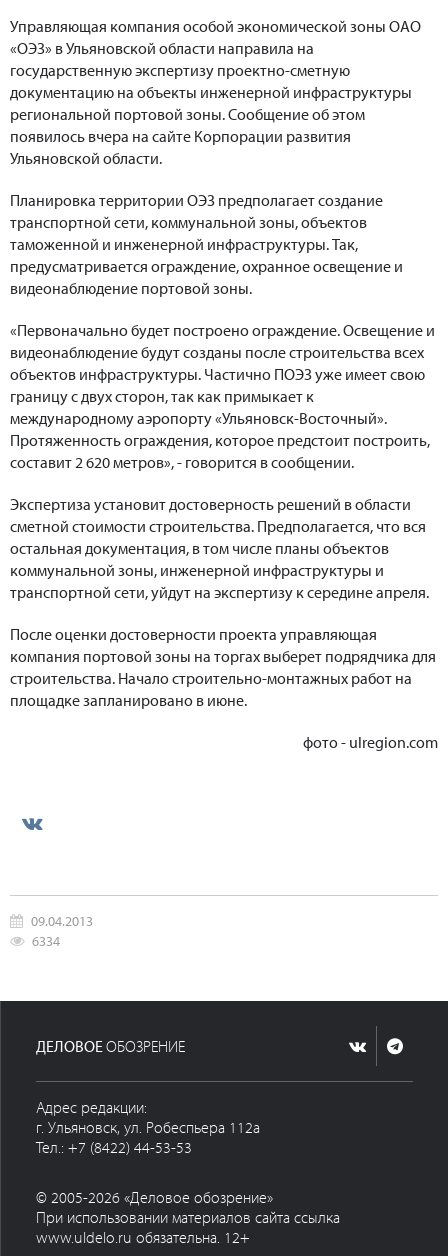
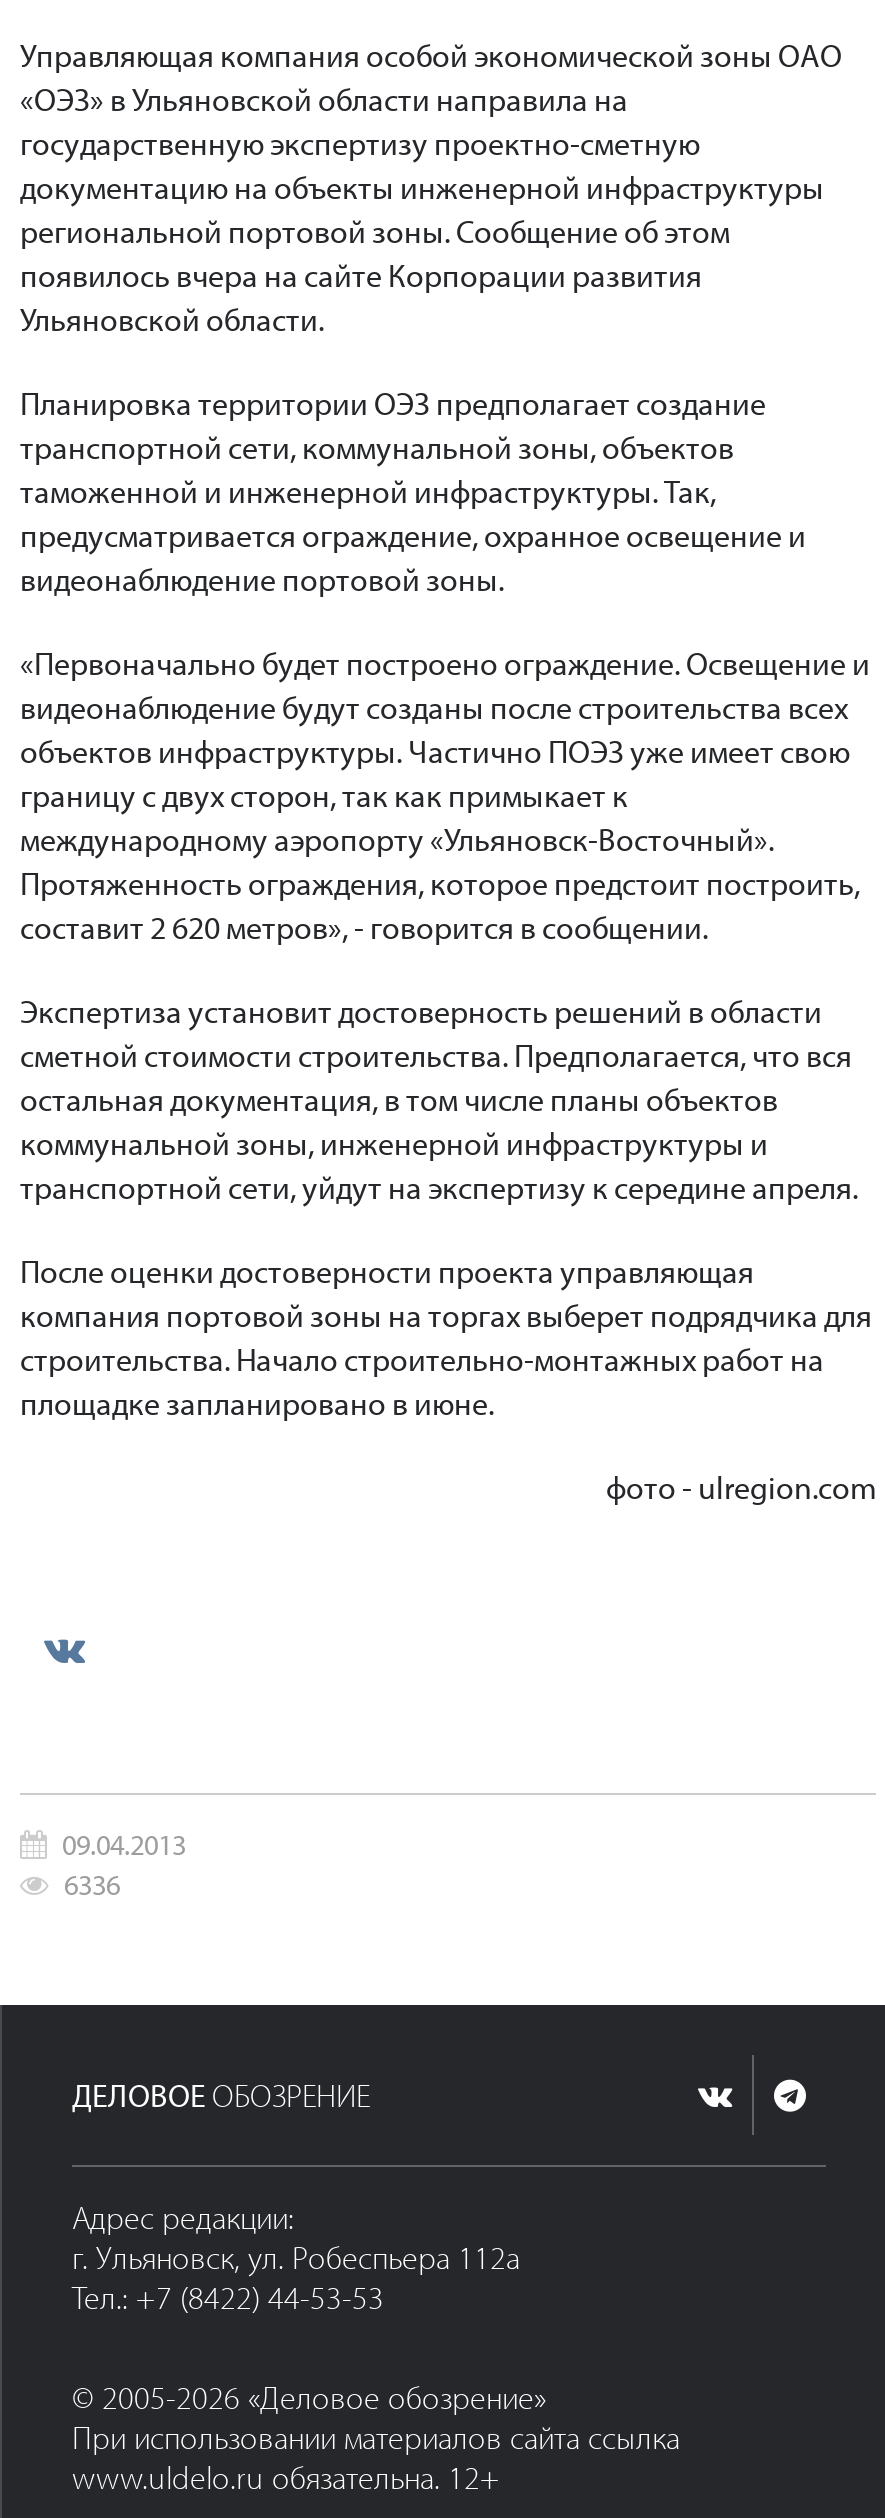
- 6334
+ 6336
